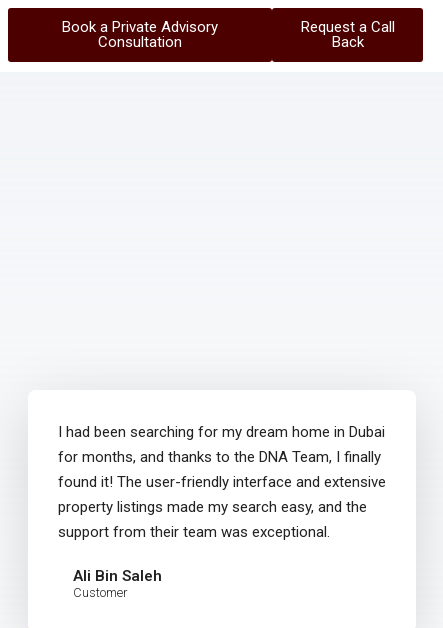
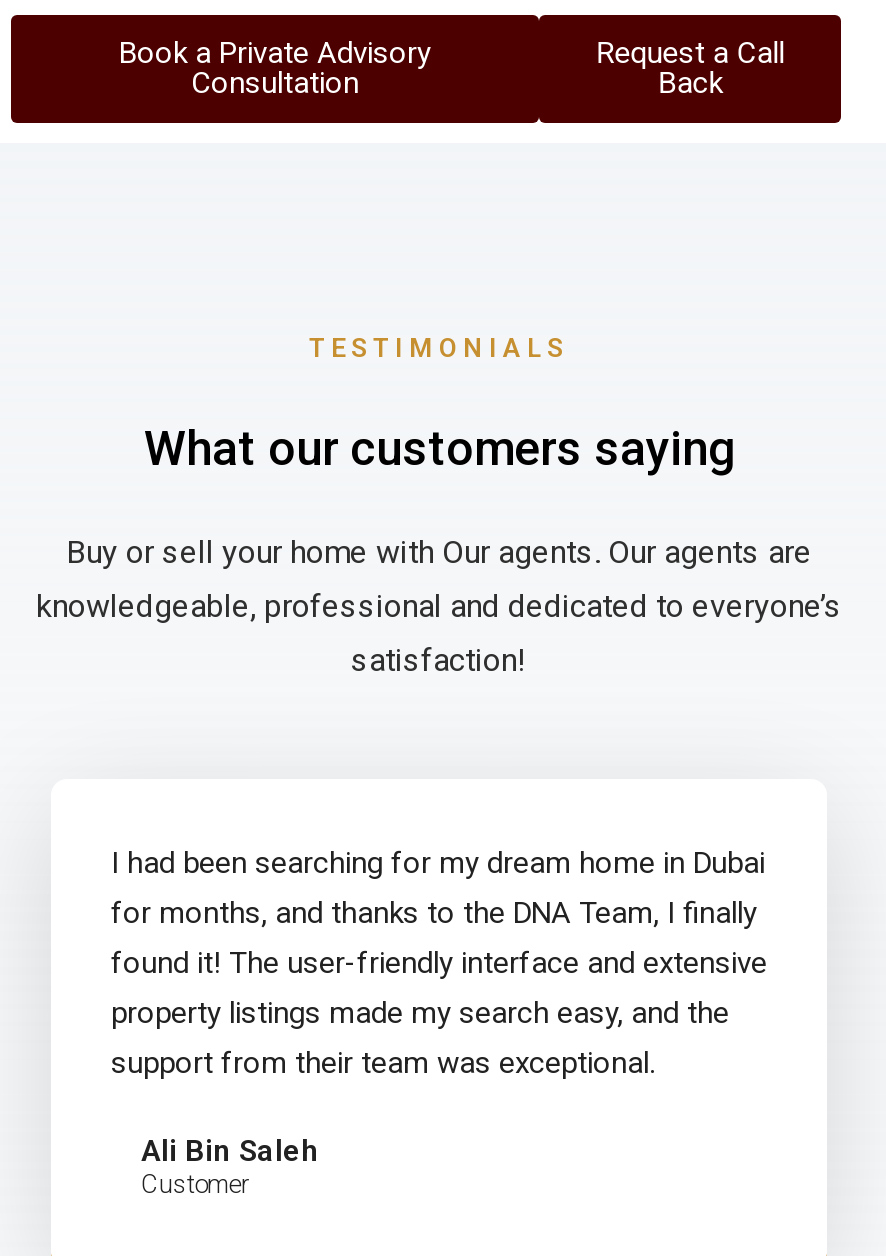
+ TESTIMONIALS
+ What our customers saying
+ Buy or sell your home with Our agents. Our agents are
+ knowledgeable, professional and dedicated to everyone’s
+ satisfaction!
